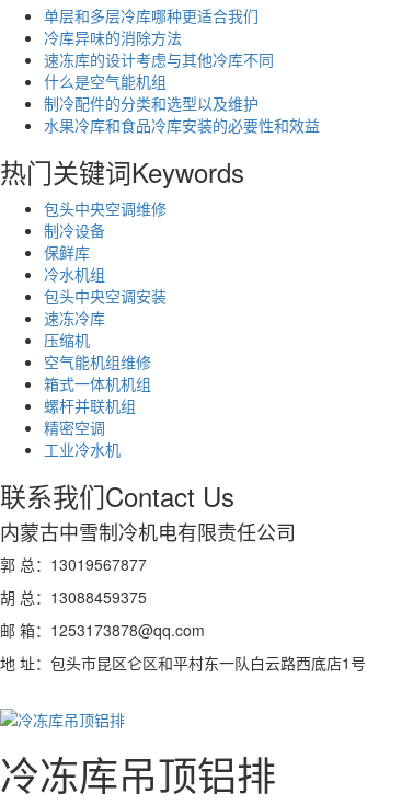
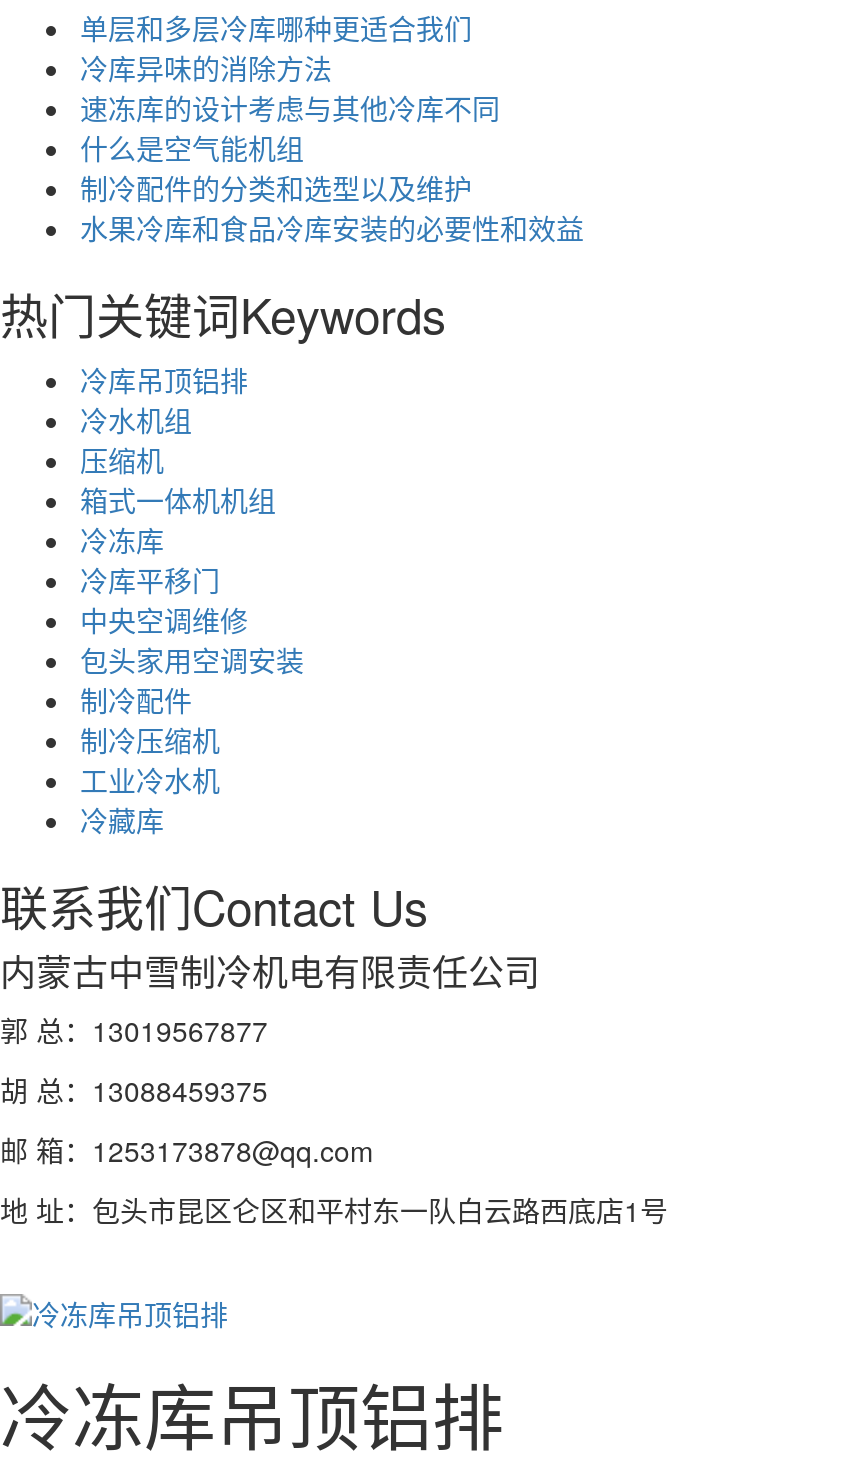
- 包头中央空调维修
- 制冷设备
- 保鲜库
+ 冷库吊顶铝排

moved up: 冷水机组

- 包头中央空调安装
- 速冻冷库

moved up: 压缩机

- 空气能机组维修

moved up: 箱式一体机机组

- 螺杆并联机组
- 精密空调
+ 冷冻库
+ 冷库平移门
+ 中央空调维修
+ 包头家用空调安装
+ 制冷配件
+ 制冷压缩机

moved up: 工业冷水机

+ 冷藏库
